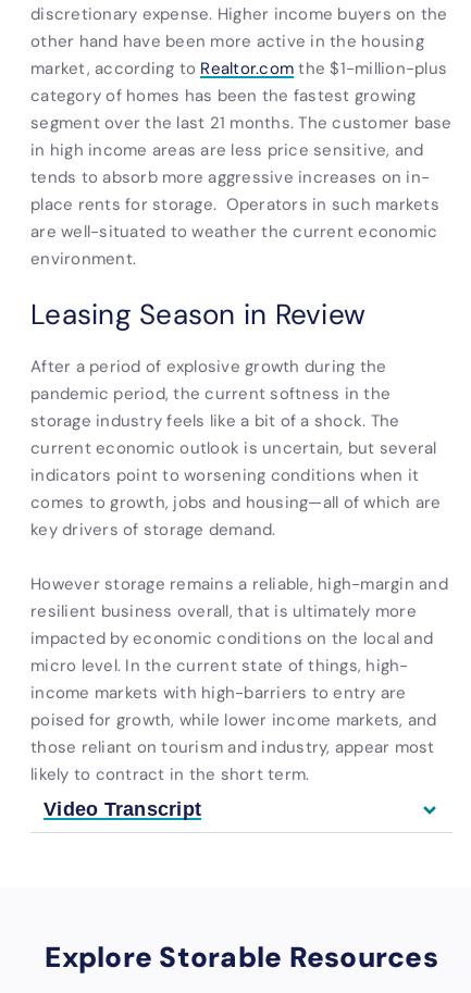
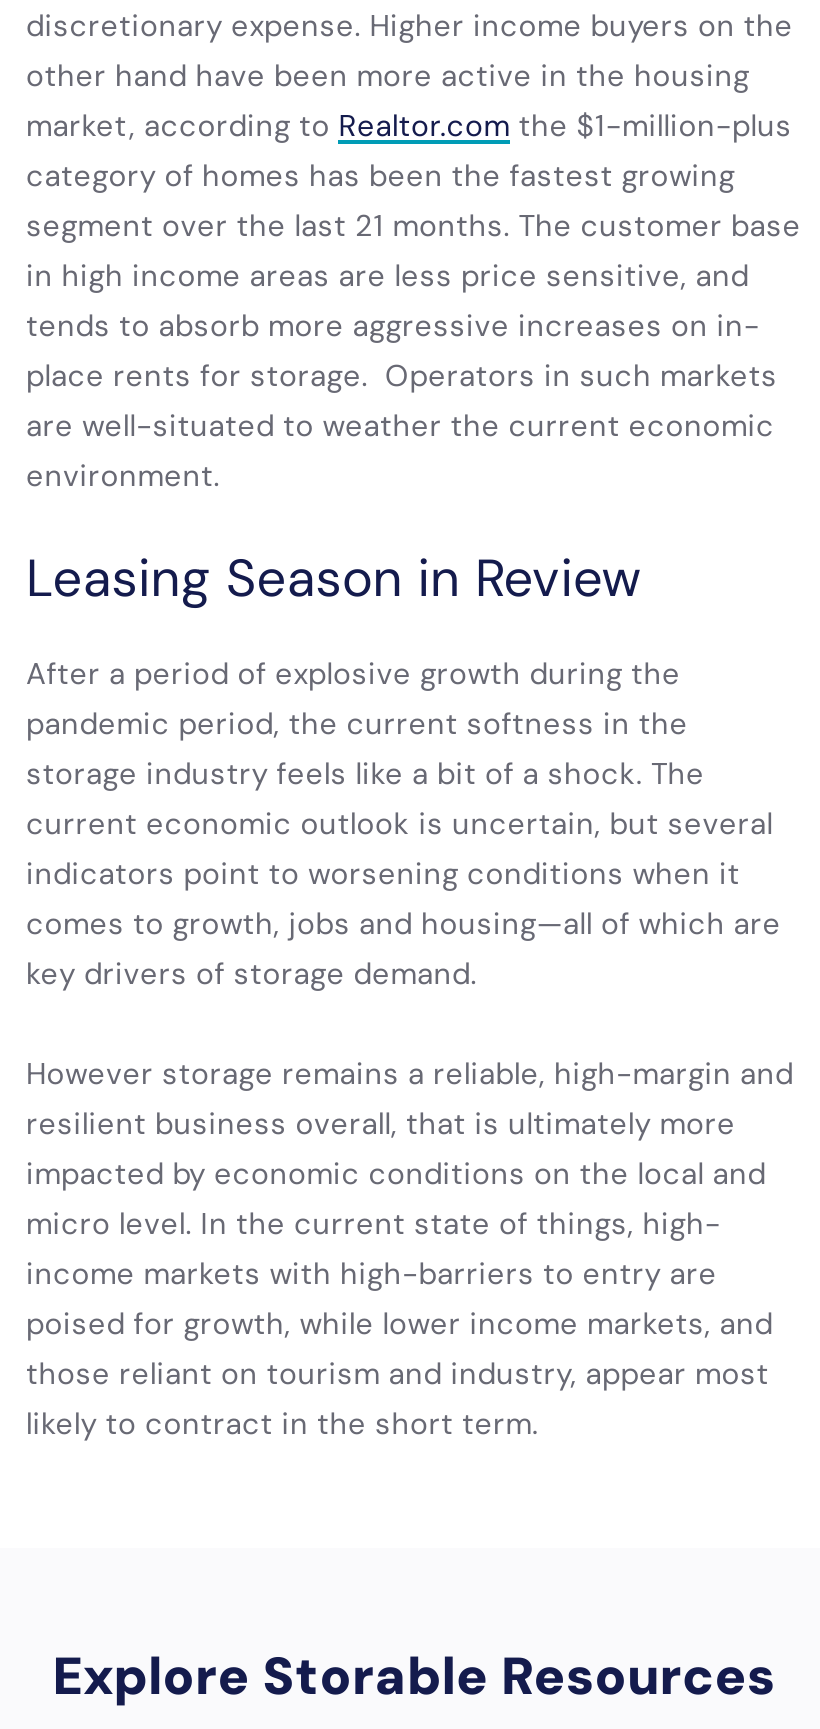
- Video Transcript
